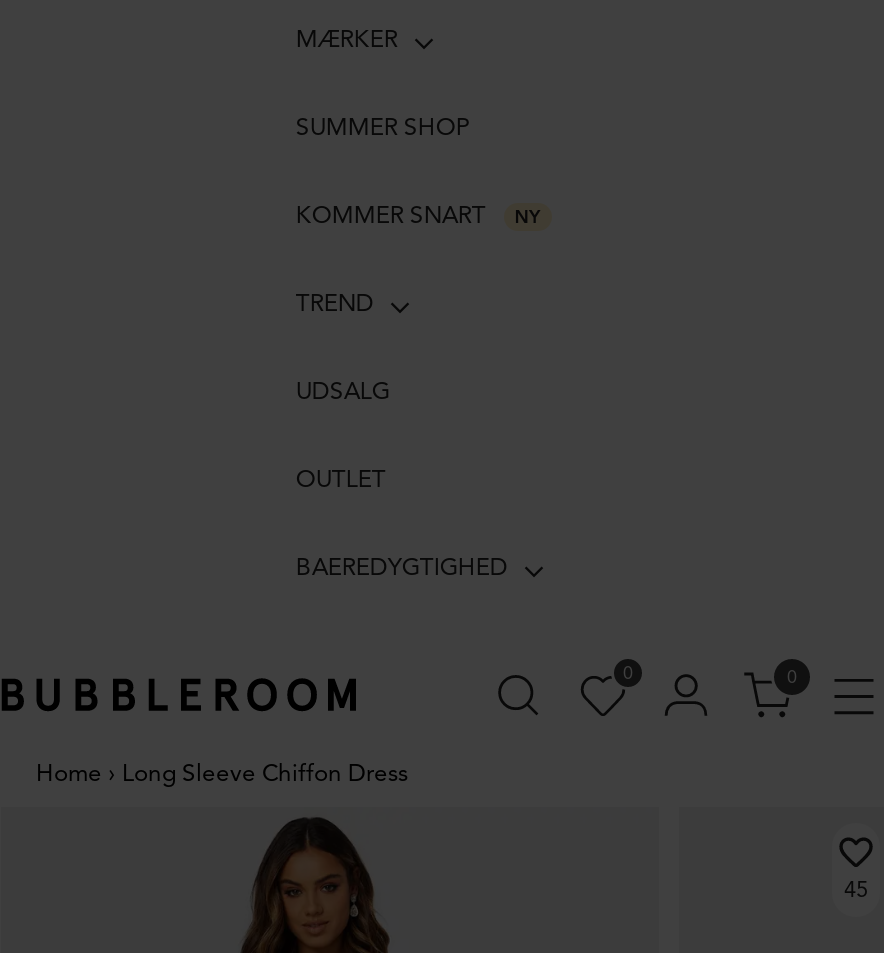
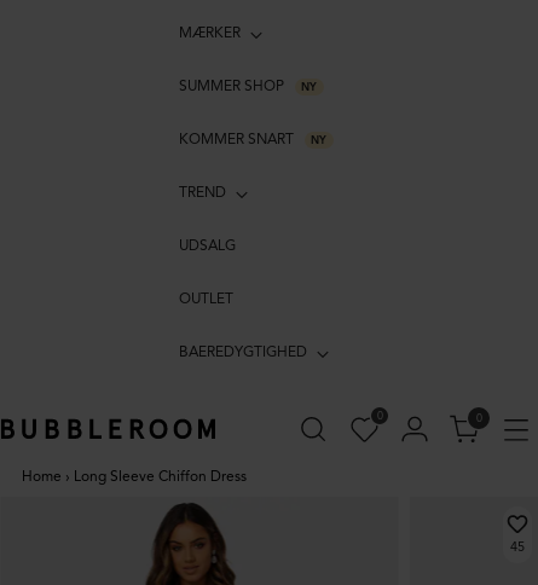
+ NY
